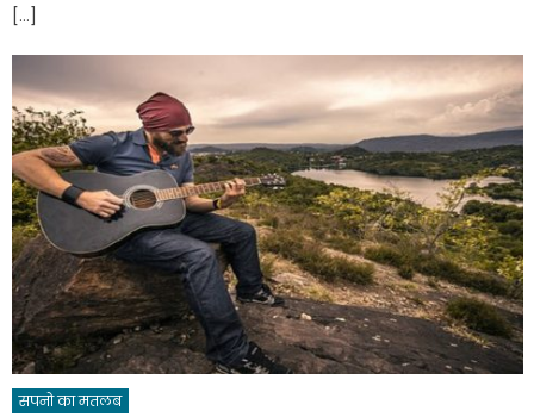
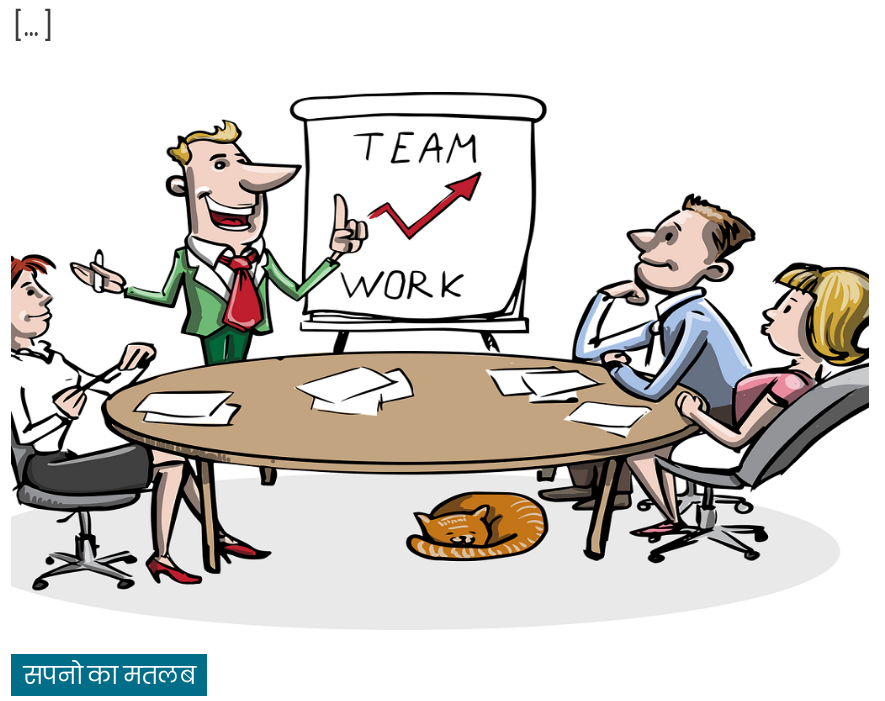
- [image]
+ [image]
